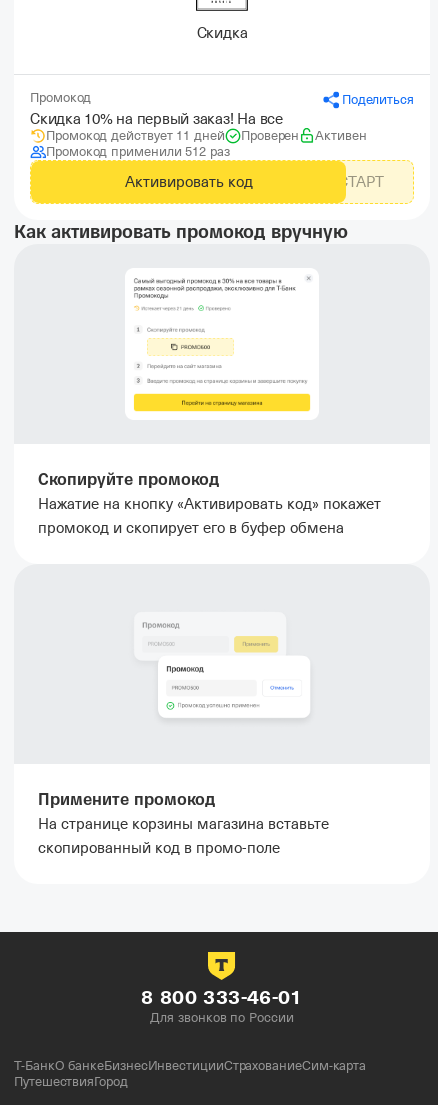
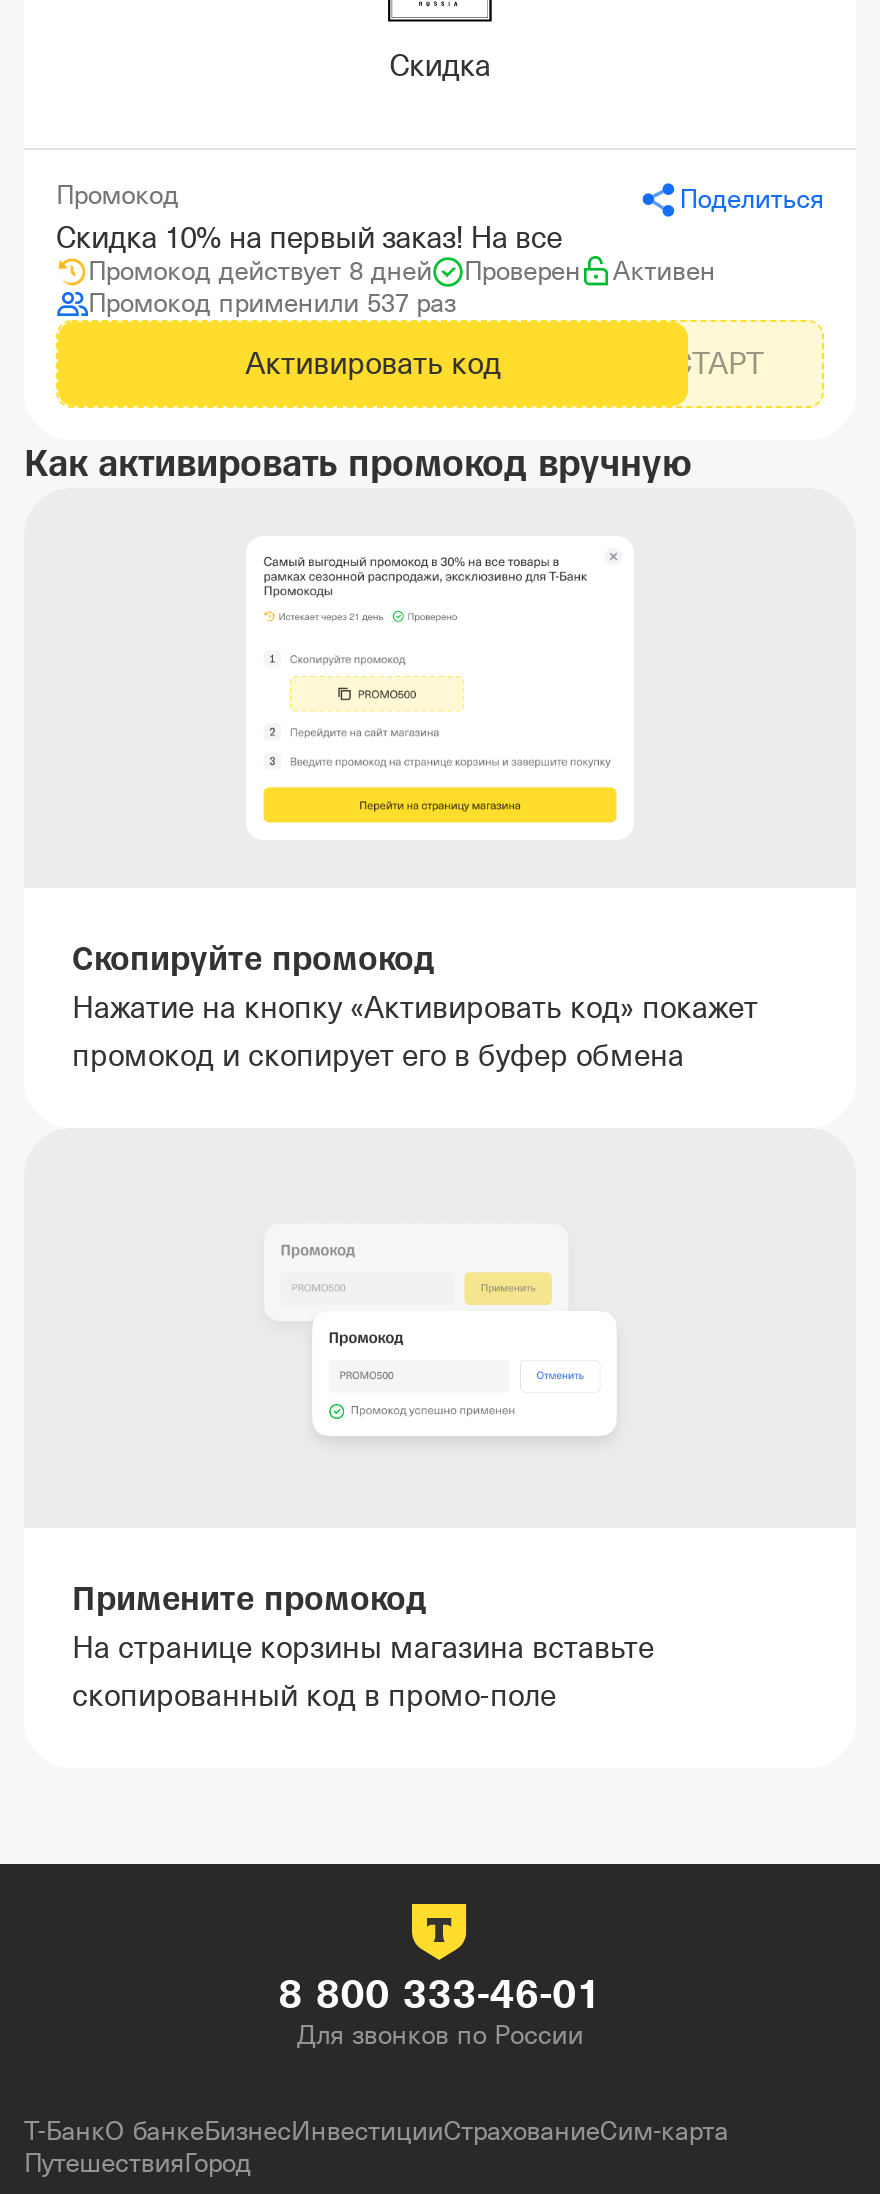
- Промокод действует 11 дней
+ Промокод действует 8 дней

- Промокод применили 512 раз
+ Промокод применили 537 раз
